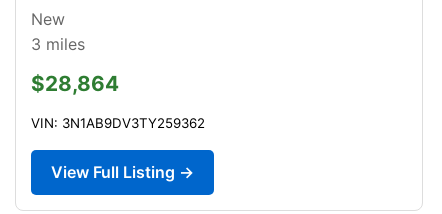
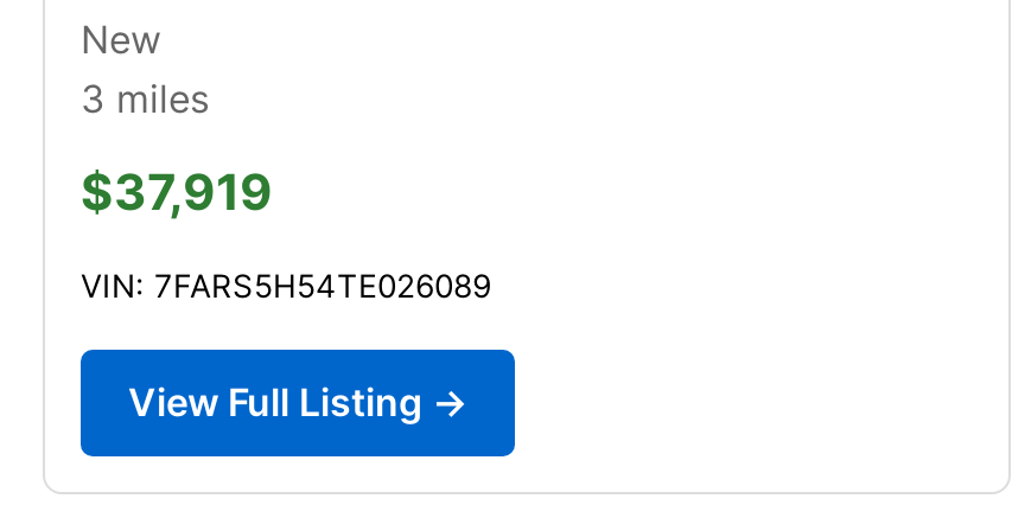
- $28,864
+ $37,919

- VIN: 3N1AB9DV3TY259362
+ VIN: 7FARS5H54TE026089
